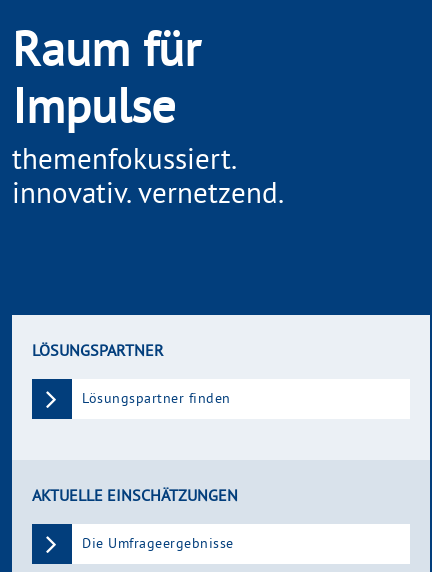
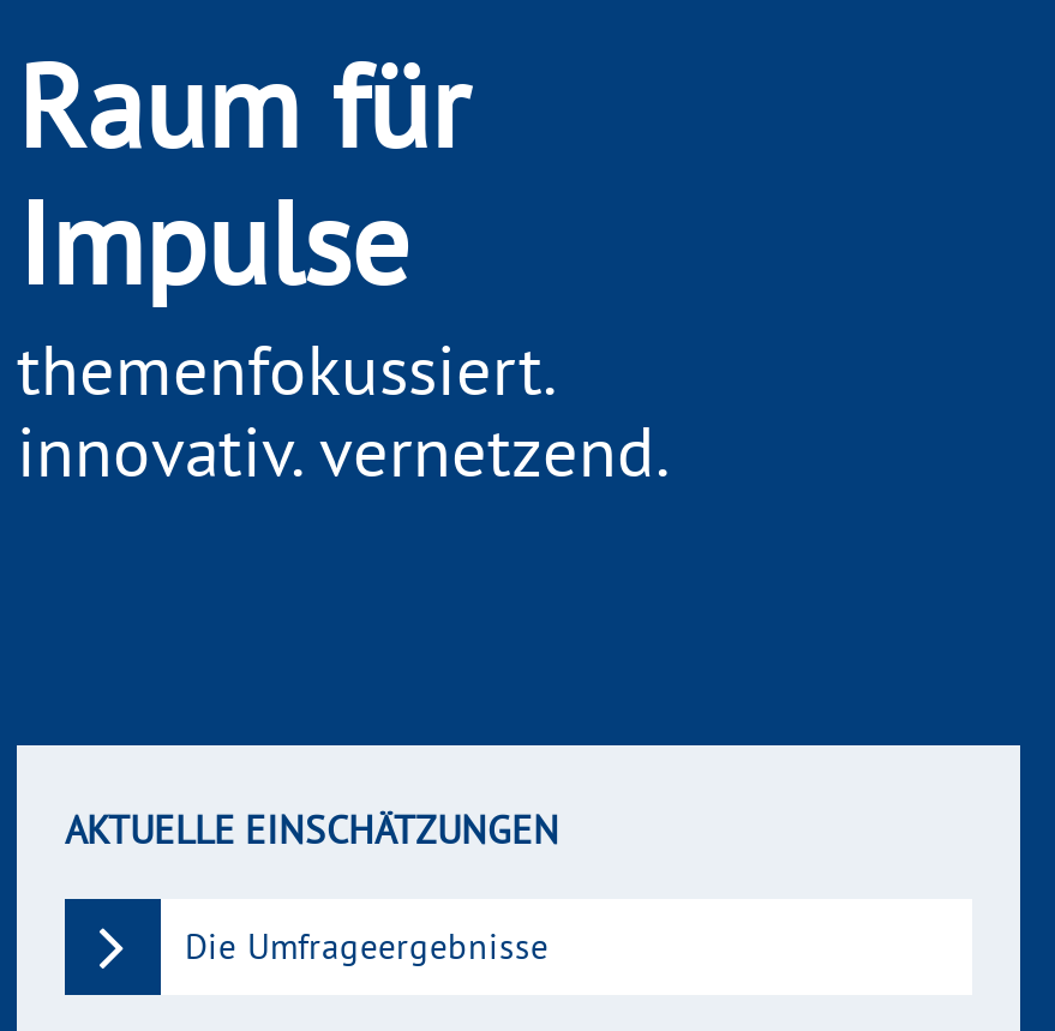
- LÖSUNGSPARTNER
- Lösungspartner finden
